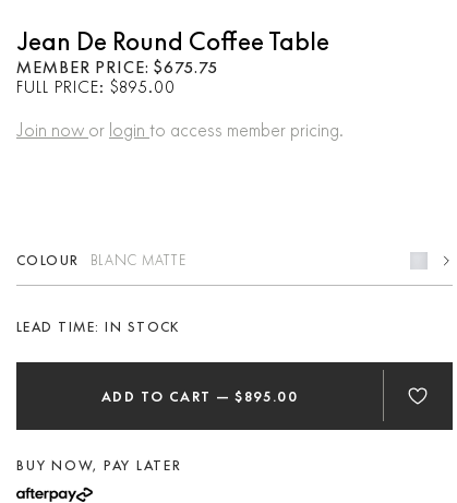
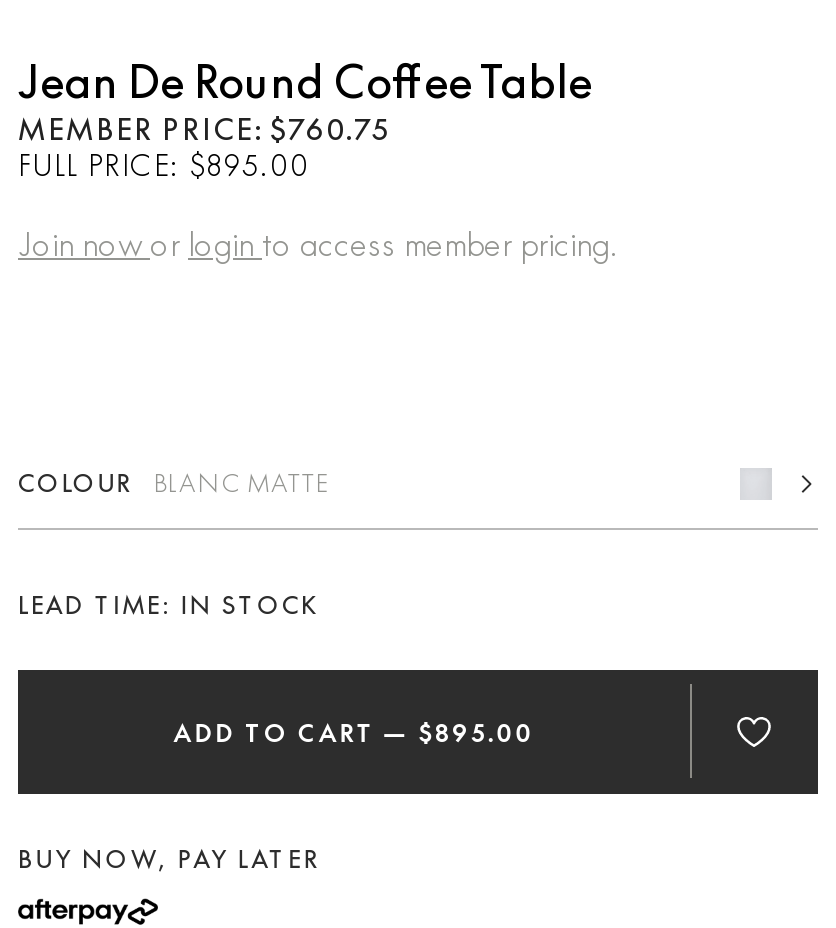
- MEMBER PRICE: $675.75
+ MEMBER PRICE: $760.75
